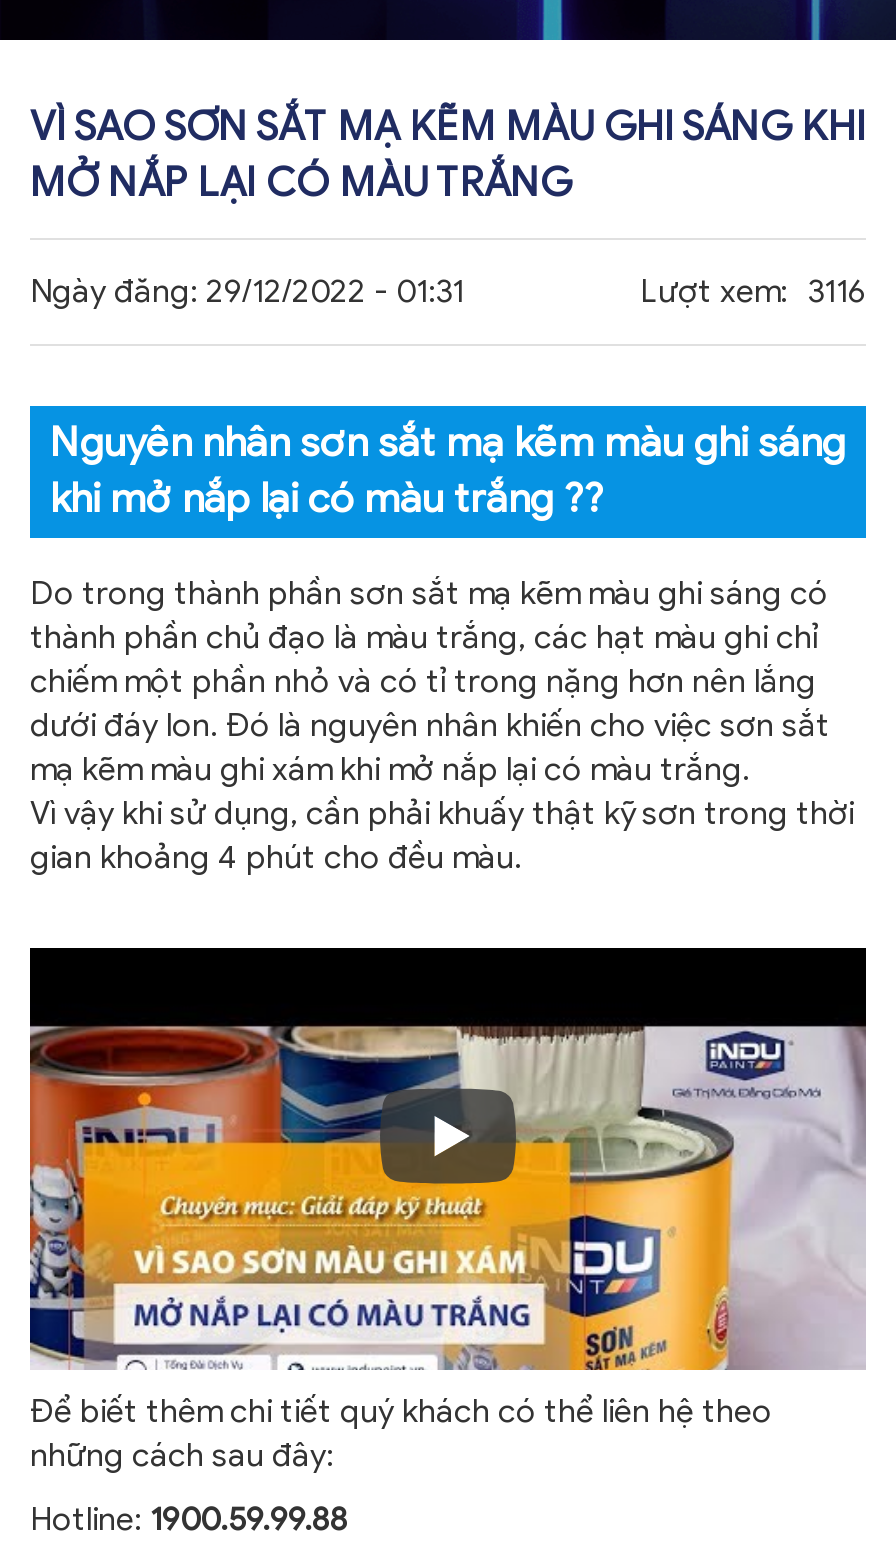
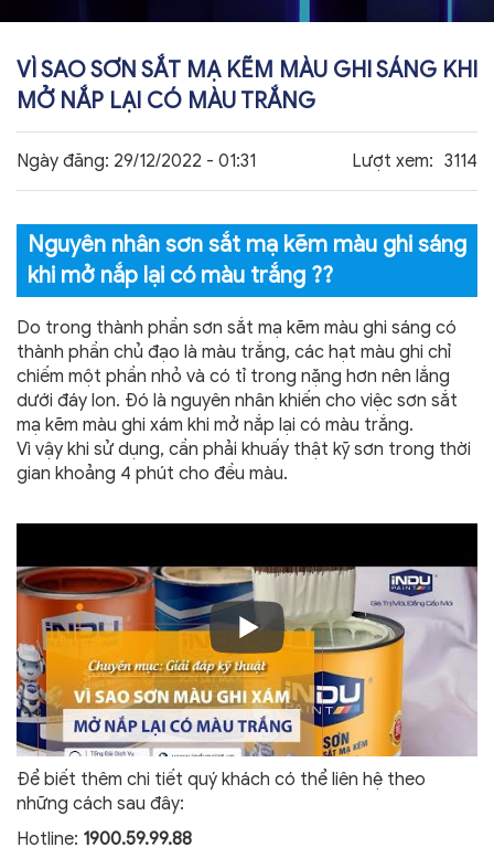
- Lượt xem: 3116
+ Lượt xem: 3114
